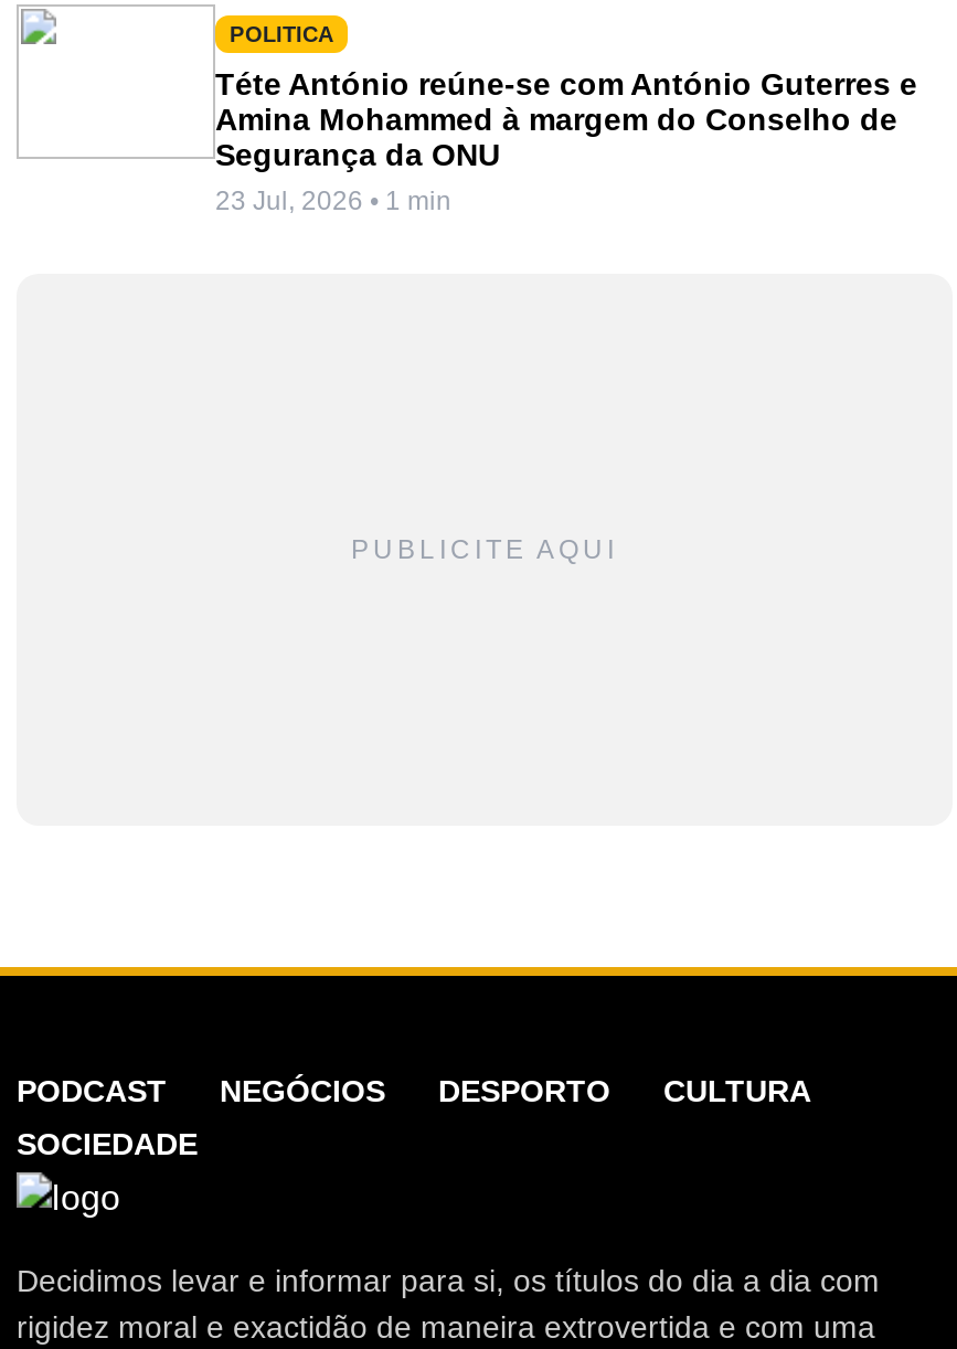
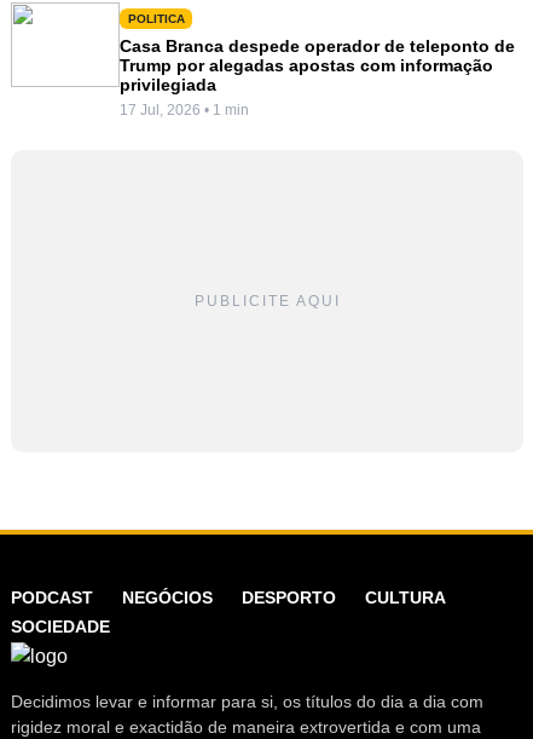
- Téte António reúne-se com António Guterres e
- Amina Mohammed à margem do Conselho de
- Segurança da ONU
- 23 Jul, 2026 • 1 min
+ Casa Branca despede operador de teleponto de
+ Trump por alegadas apostas com informação
+ privilegiada
+ 17 Jul, 2026 • 1 min
